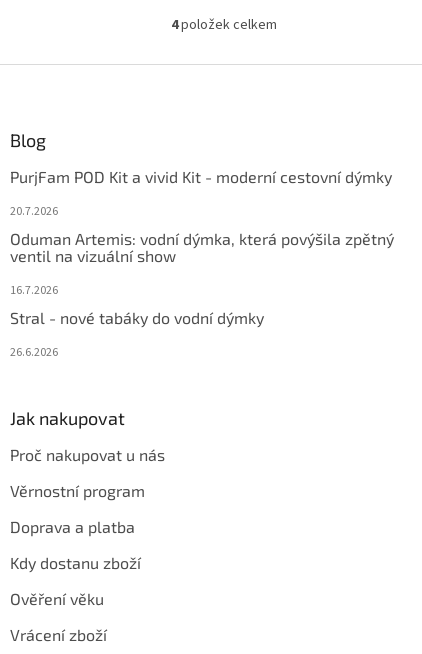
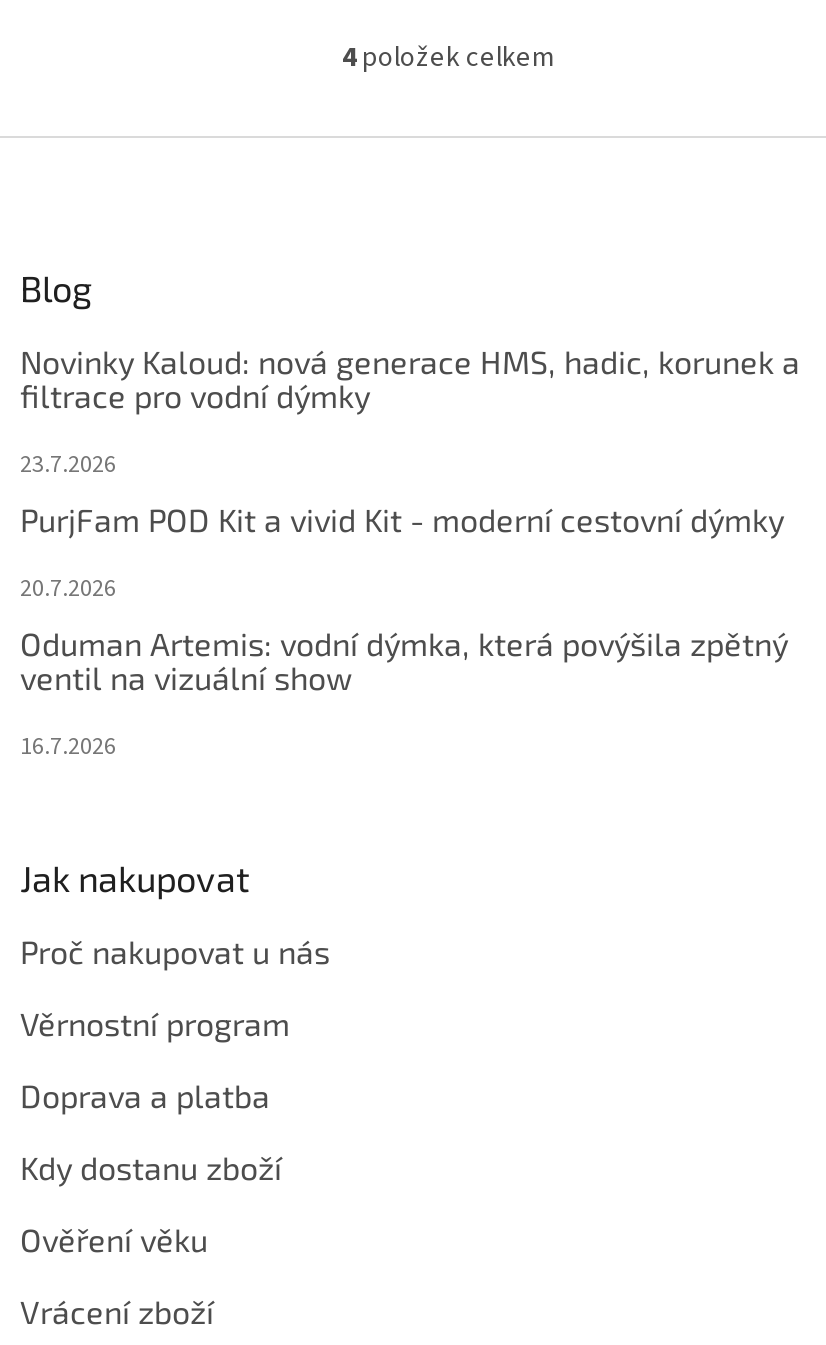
+ Novinky Kaloud: nová generace HMS, hadic, korunek a
+ filtrace pro vodní dýmky
+ 23.7.2026

moved down: PurjFam POD Kit a vivid Kit - moderní cestovní dýmky | 20.7.2026 | Oduman Artemis: vodní dýmka, která povýšila zpětný | ventil na vizuální show | 16.7.2026

- Stral - nové tabáky do vodní dýmky
- 26.6.2026
